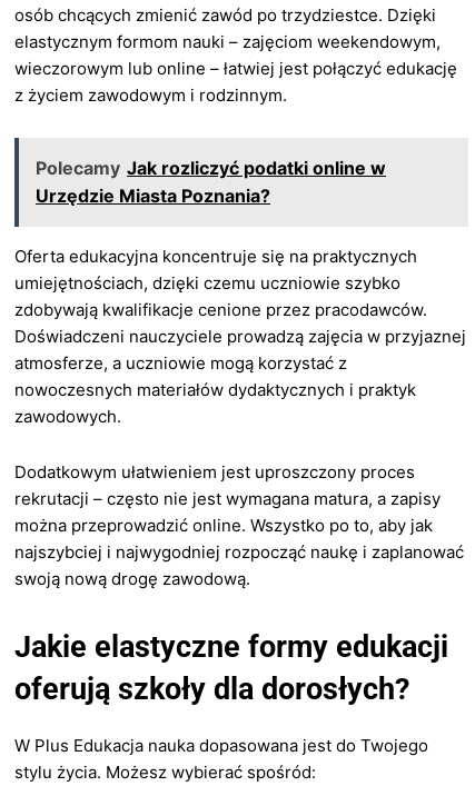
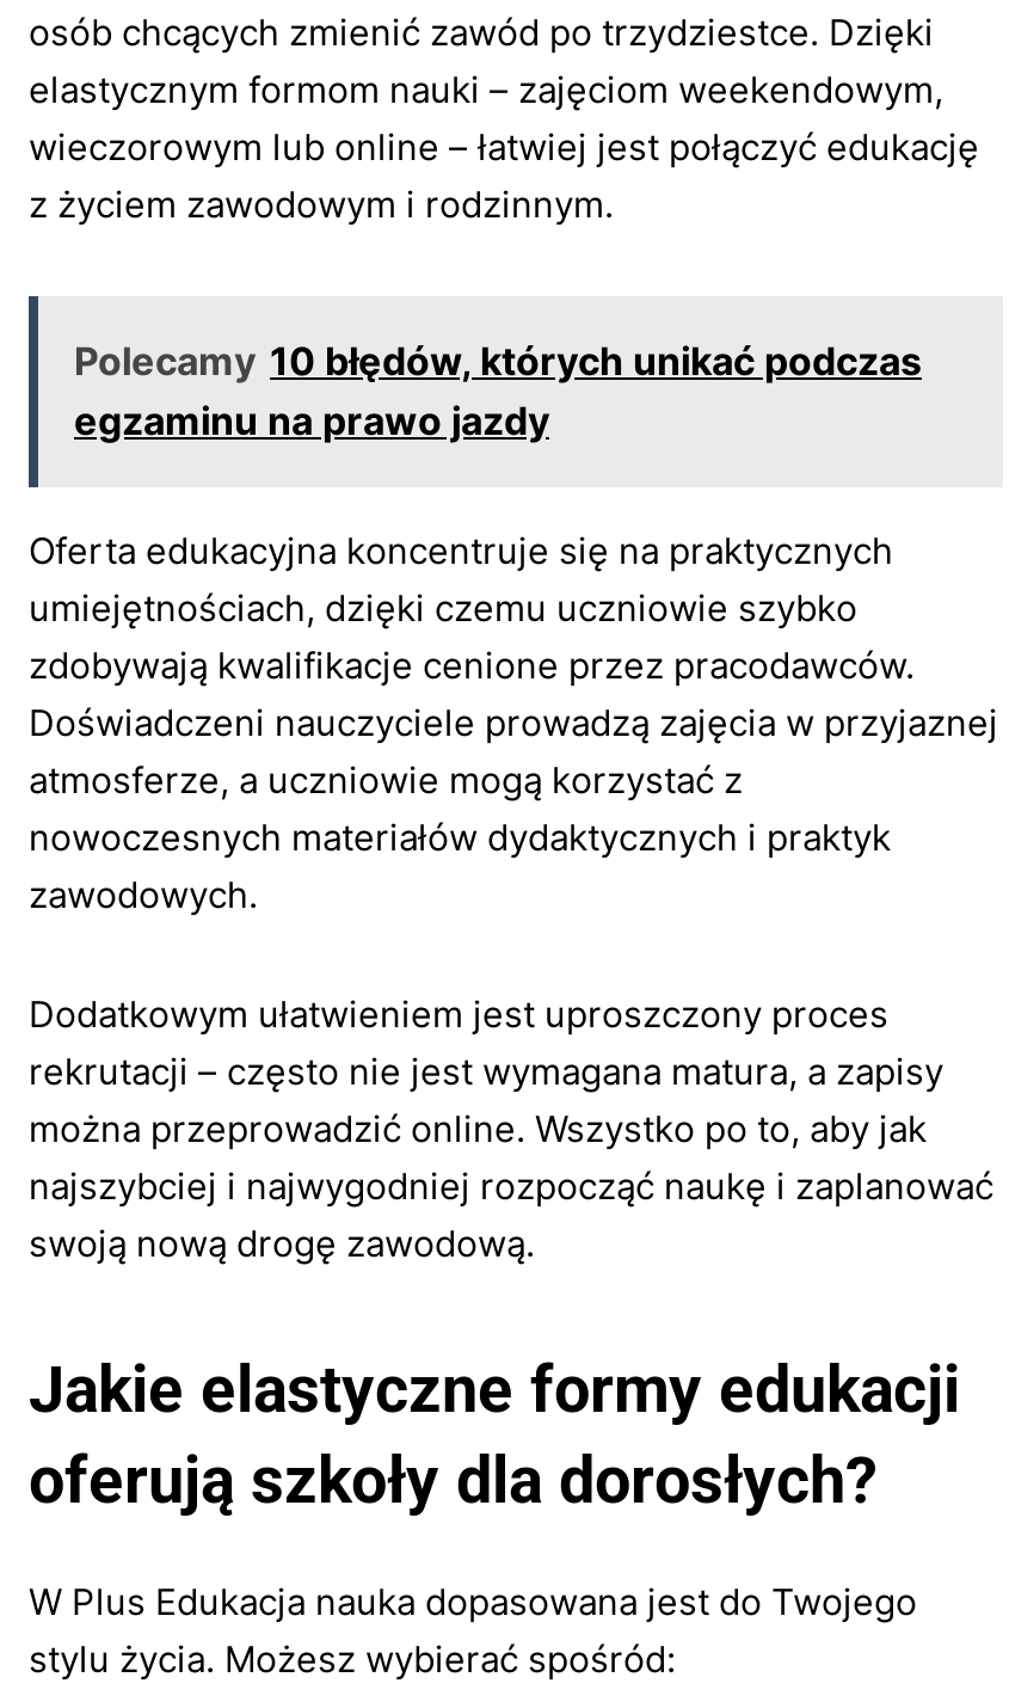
- Polecamy Jak rozliczyć podatki online w
- Urzędzie Miasta Poznania?
+ Polecamy 10 błędów, których unikać podczas
+ egzaminu na prawo jazdy
